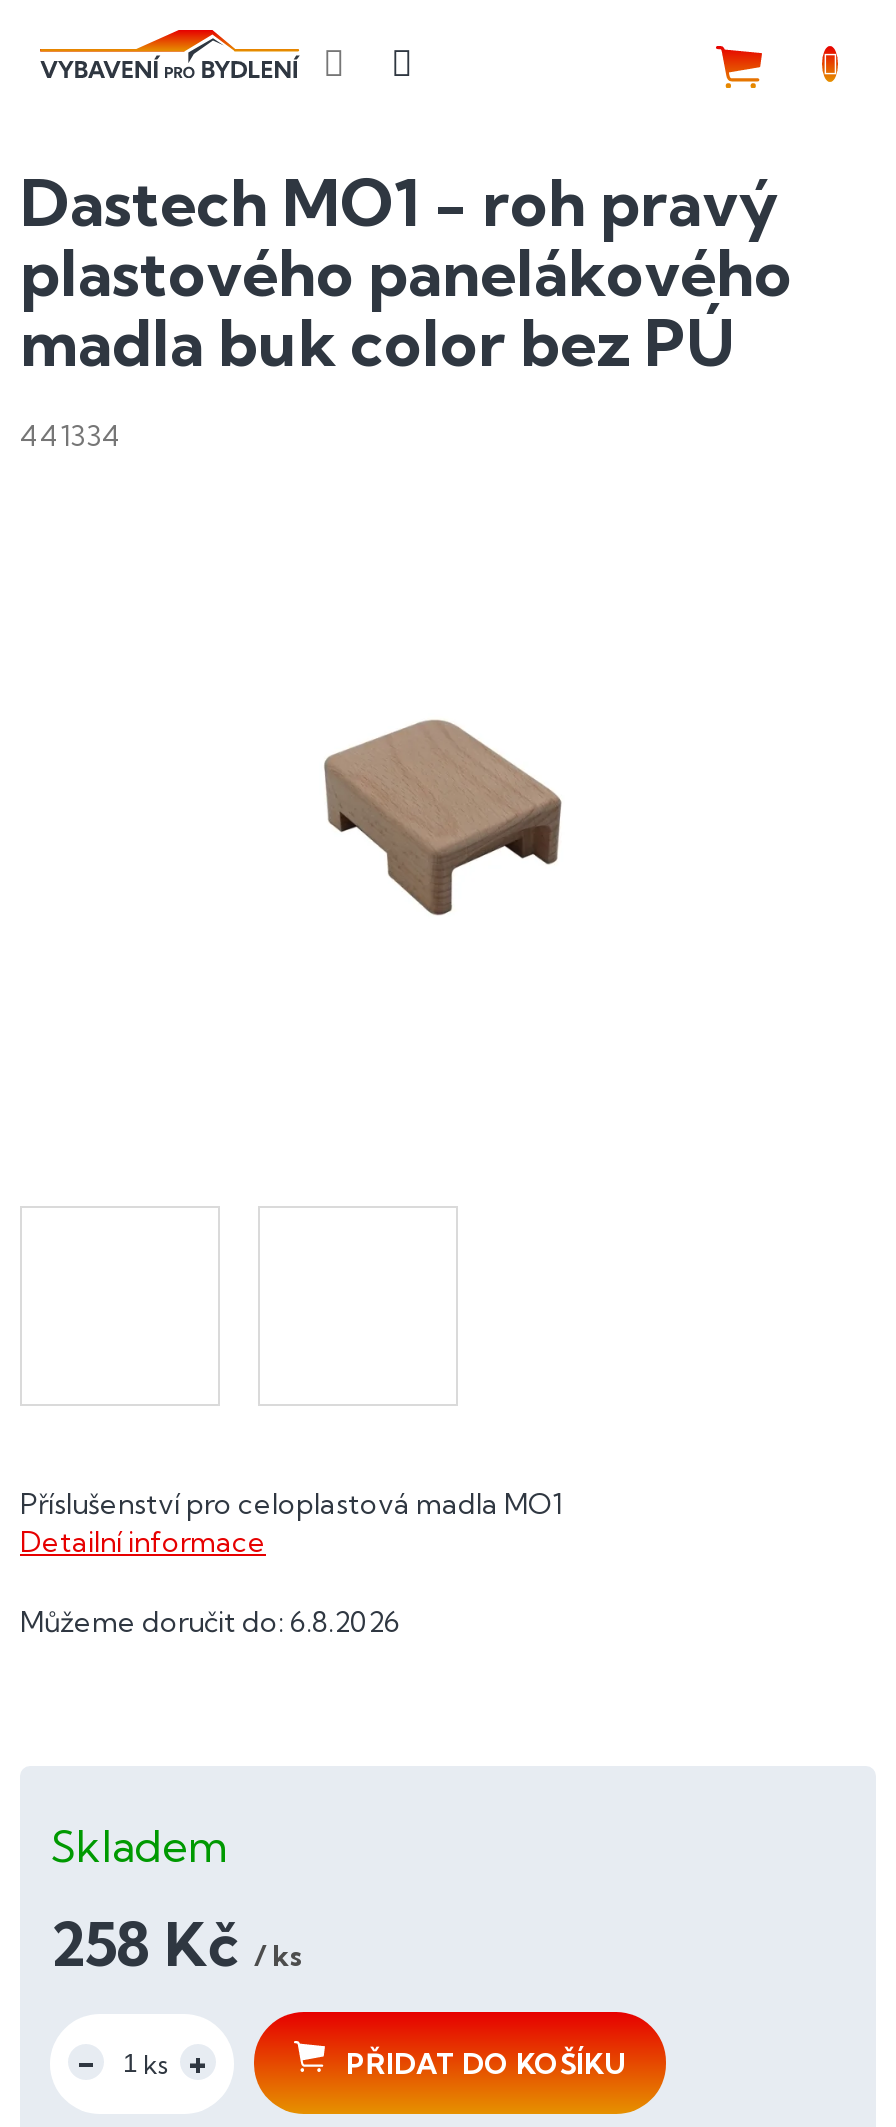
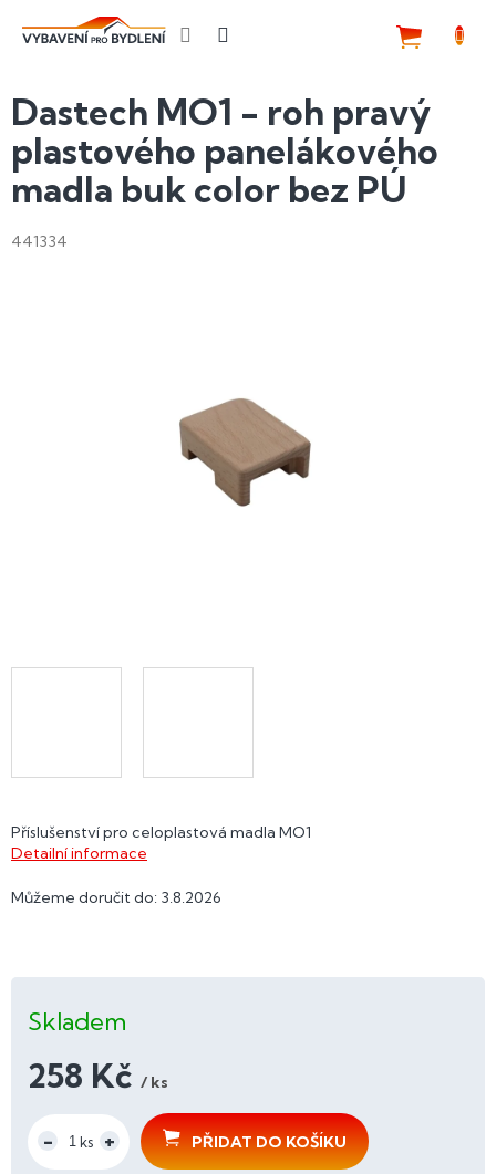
- Můžeme doručit do: 6.8.2026
+ Můžeme doručit do: 3.8.2026
